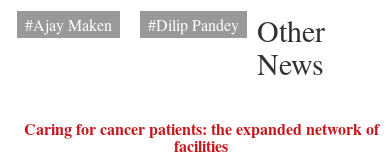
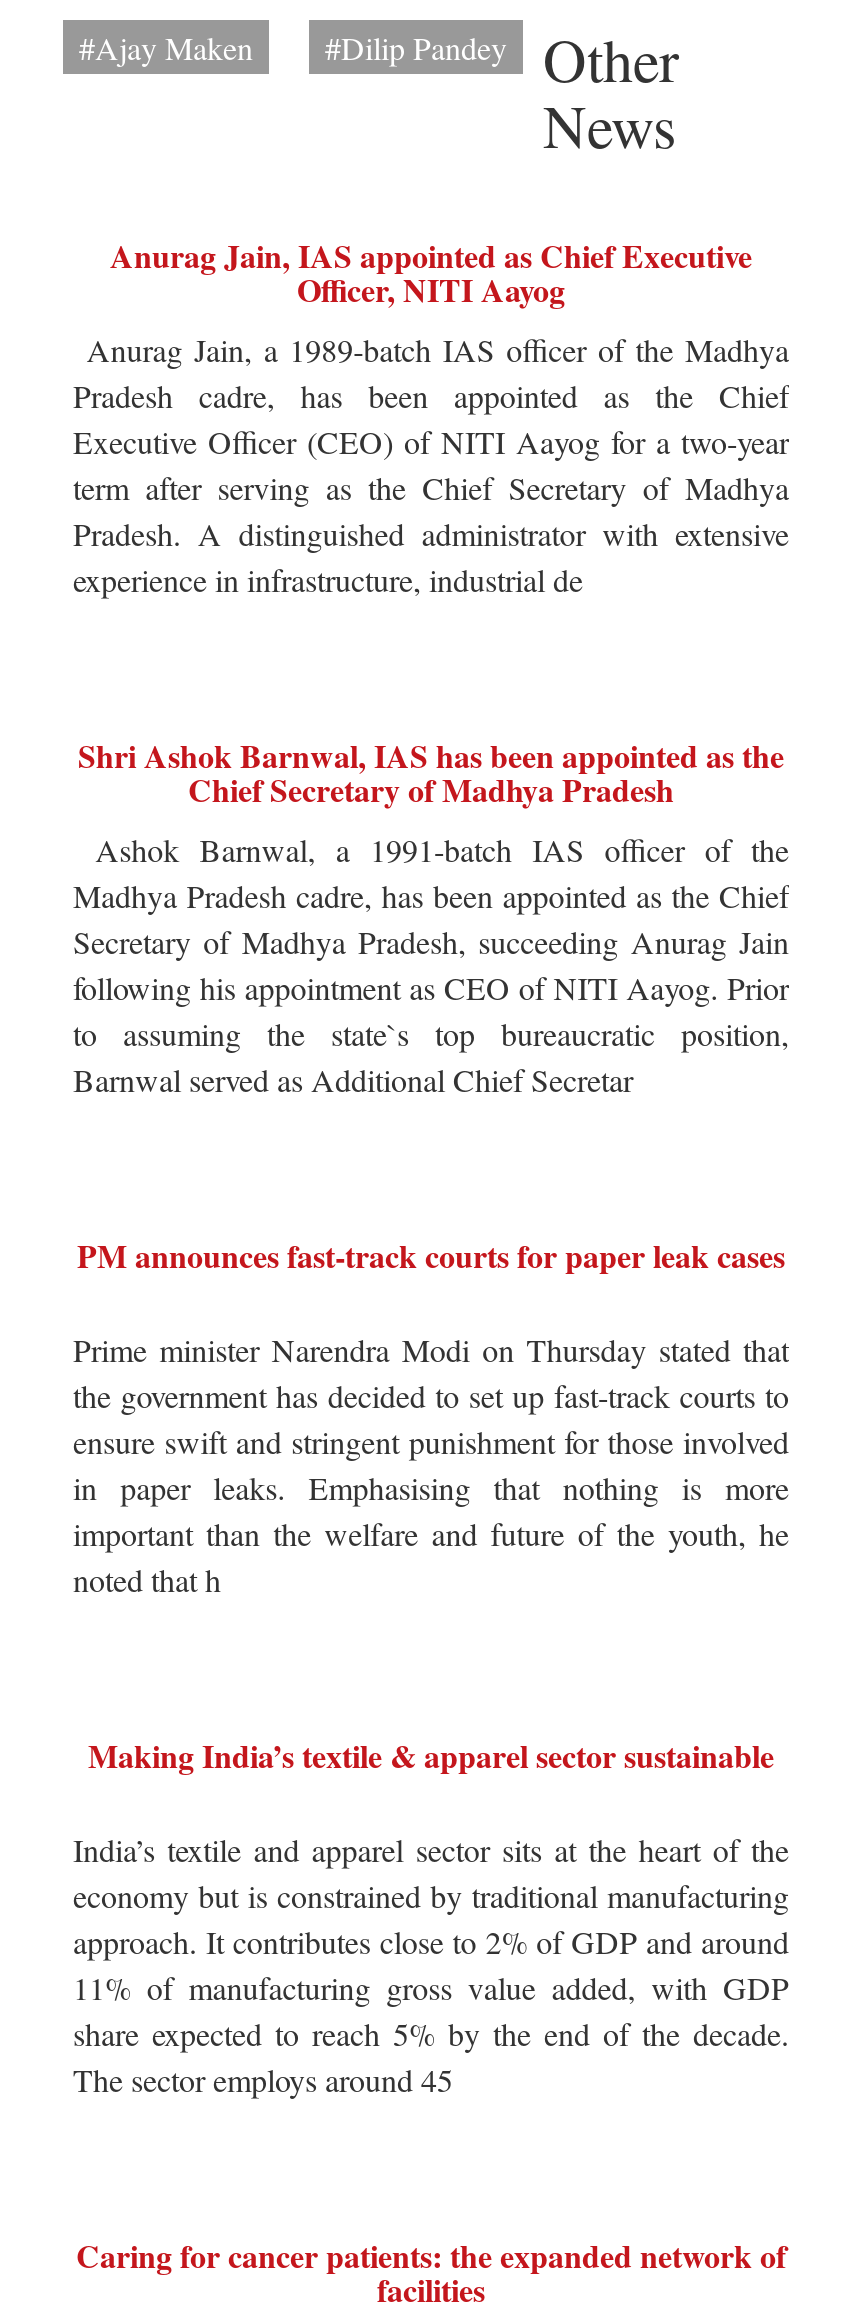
+ Anurag Jain, IAS appointed as Chief Executive
+ Officer, NITI Aayog
+ Anurag Jain, a 1989-batch IAS officer of the Madhya
+ Pradesh cadre, has been appointed as the Chief
+ Executive Officer (CEO) of NITI Aayog for a two-year
+ term after serving as the Chief Secretary of Madhya
+ Pradesh. A distinguished administrator with extensive
+ experience in infrastructure, industrial de

+ Shri Ashok Barnwal, IAS has been appointed as the
+ Chief Secretary of Madhya Pradesh
+ Ashok Barnwal, a 1991-batch IAS officer of the
+ Madhya Pradesh cadre, has been appointed as the Chief
+ Secretary of Madhya Pradesh, succeeding Anurag Jain
+ following his appointment as CEO of NITI Aayog. Prior
+ to assuming the state`s top bureaucratic position,
+ Barnwal served as Additional Chief Secretar

+ PM announces fast-track courts for paper leak cases
+ Prime minister Narendra Modi on Thursday stated that
+ the government has decided to set up fast-track courts to
+ ensure swift and stringent punishment for those involved
+ in paper leaks. Emphasising that nothing is more
+ important than the welfare and future of the youth, he
+ noted that h

+ Making India’s textile & apparel sector sustainable
+ India’s textile and apparel sector sits at the heart of the
+ economy but is constrained by traditional manufacturing
+ approach. It contributes close to 2% of GDP and around
+ 11% of manufacturing gross value added, with GDP
+ share expected to reach 5% by the end of the decade.
+ The sector employs around 45
